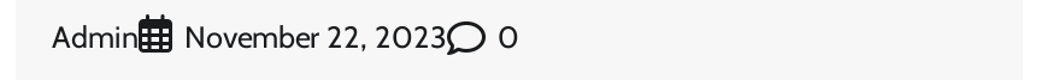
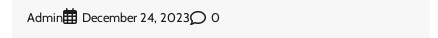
- November 22, 2023
+ December 24, 2023
